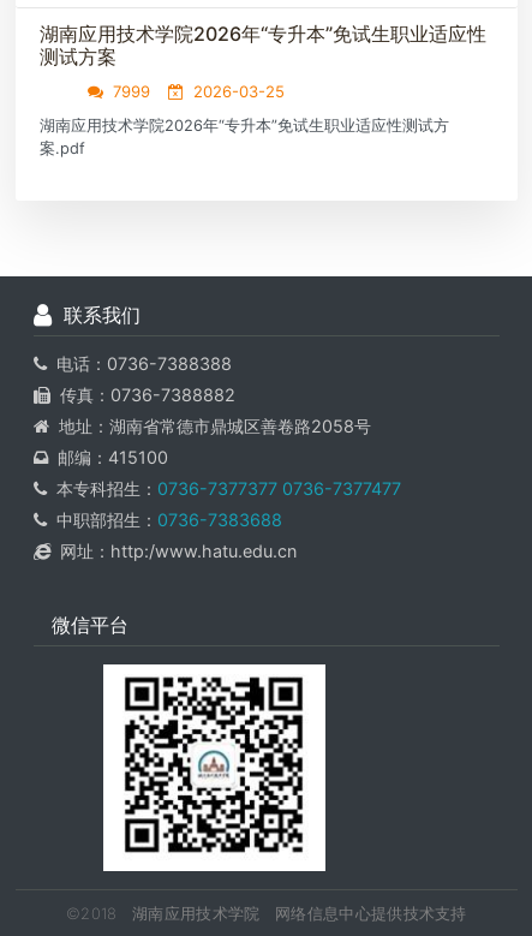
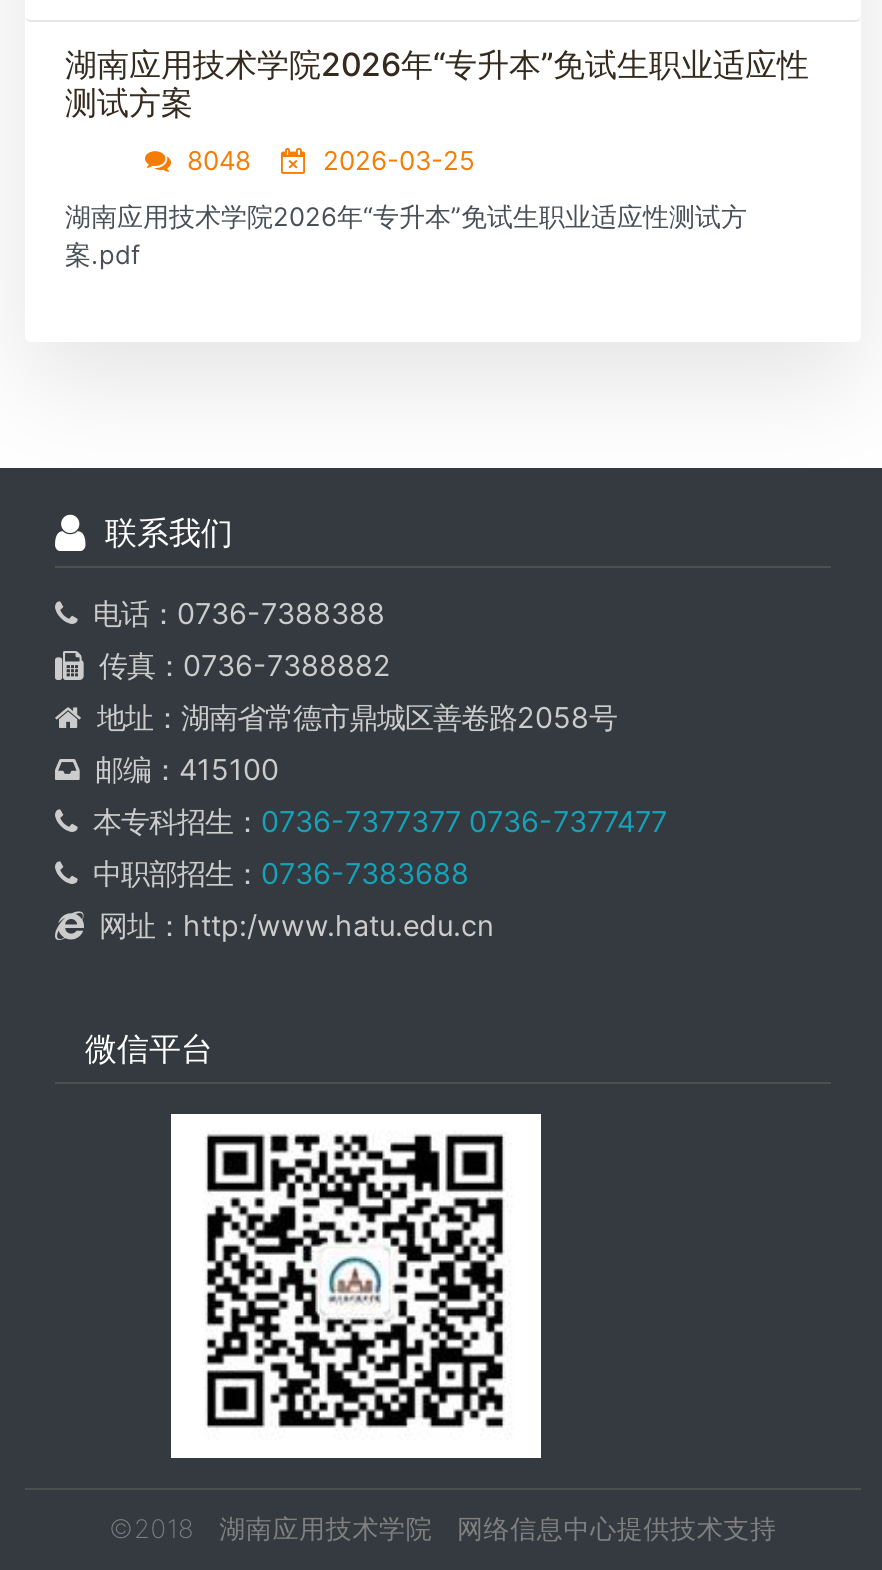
- 7999
+ 8048
